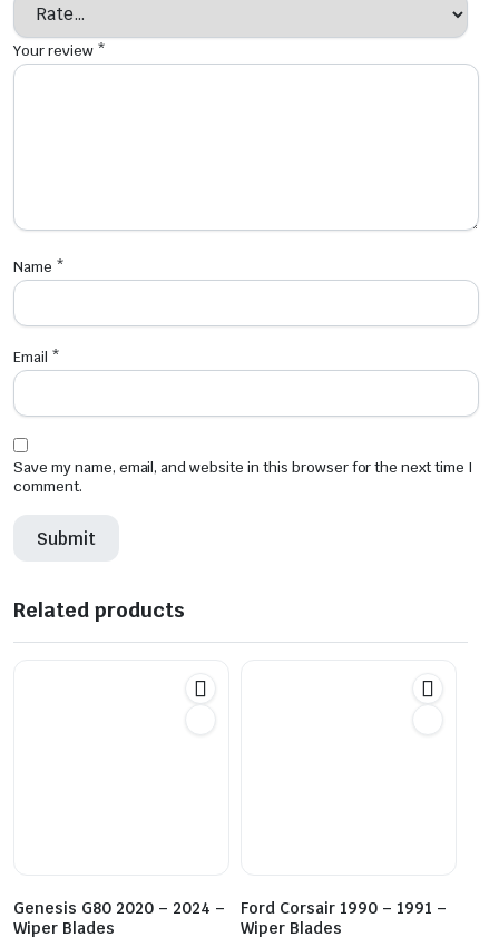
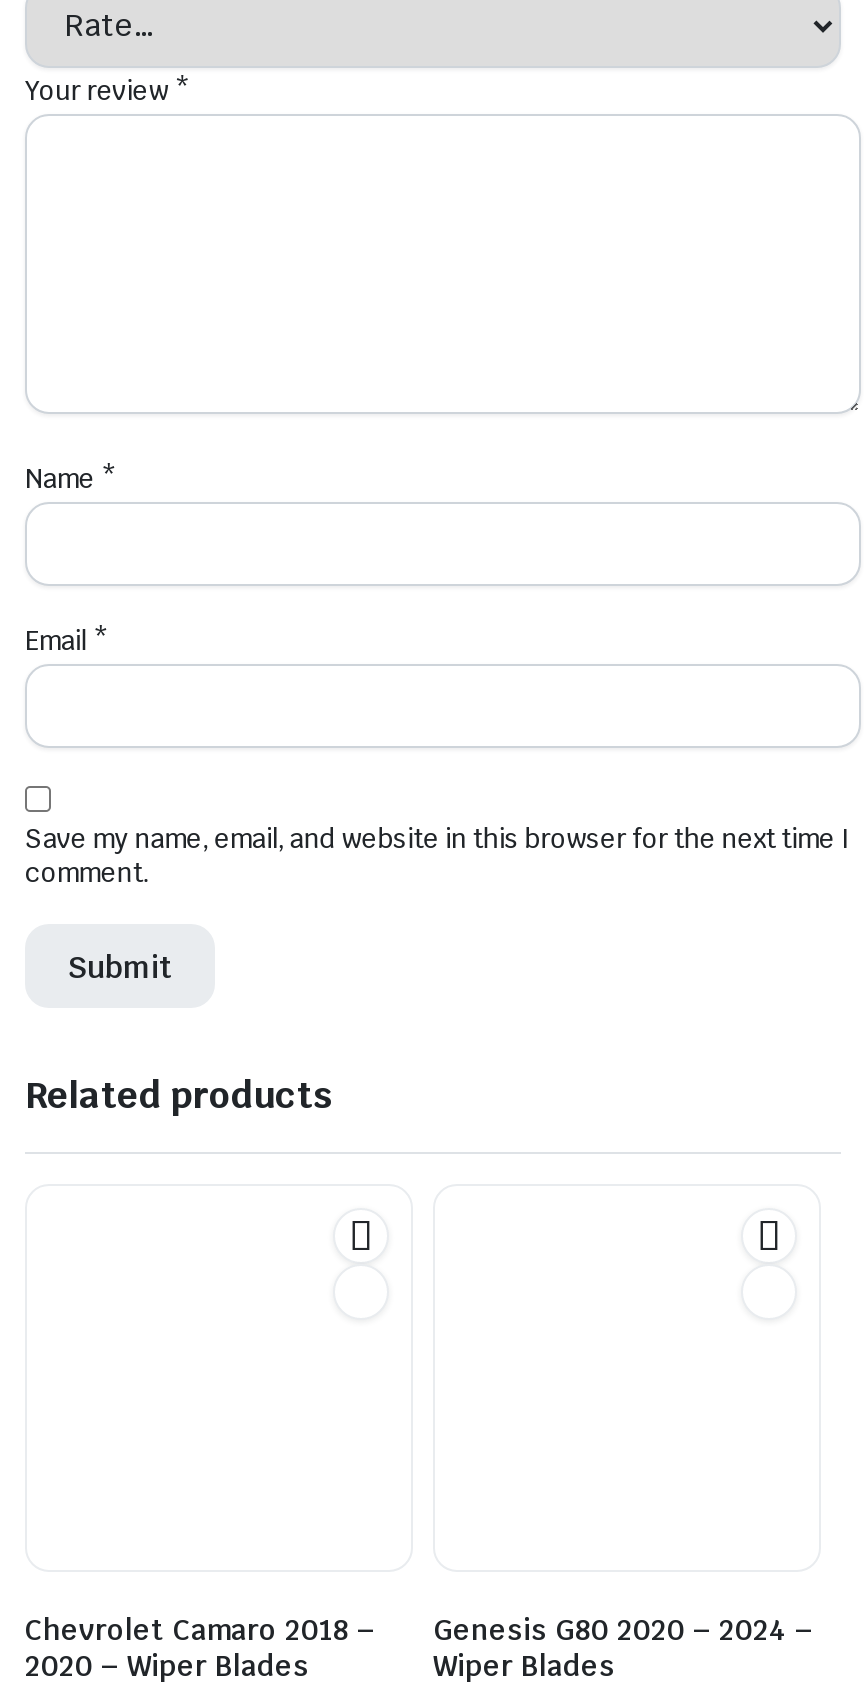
- Genesis G80 2020 – 2024 –
- Wiper Blades
+ Chevrolet Camaro 2018 –
+ 2020 – Wiper Blades

- Ford Corsair 1990 – 1991 –
+ Genesis G80 2020 – 2024 –
